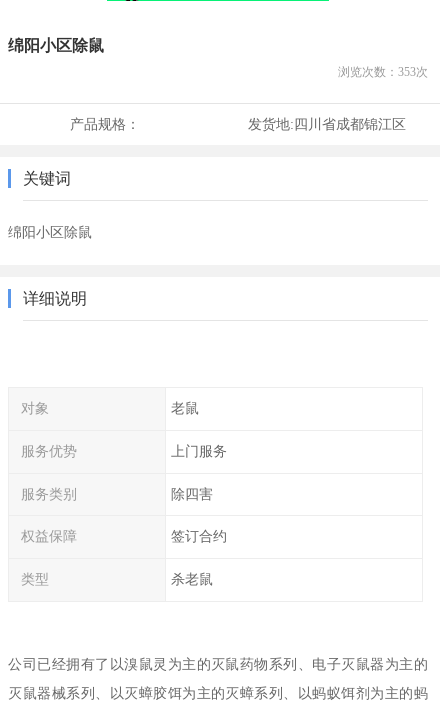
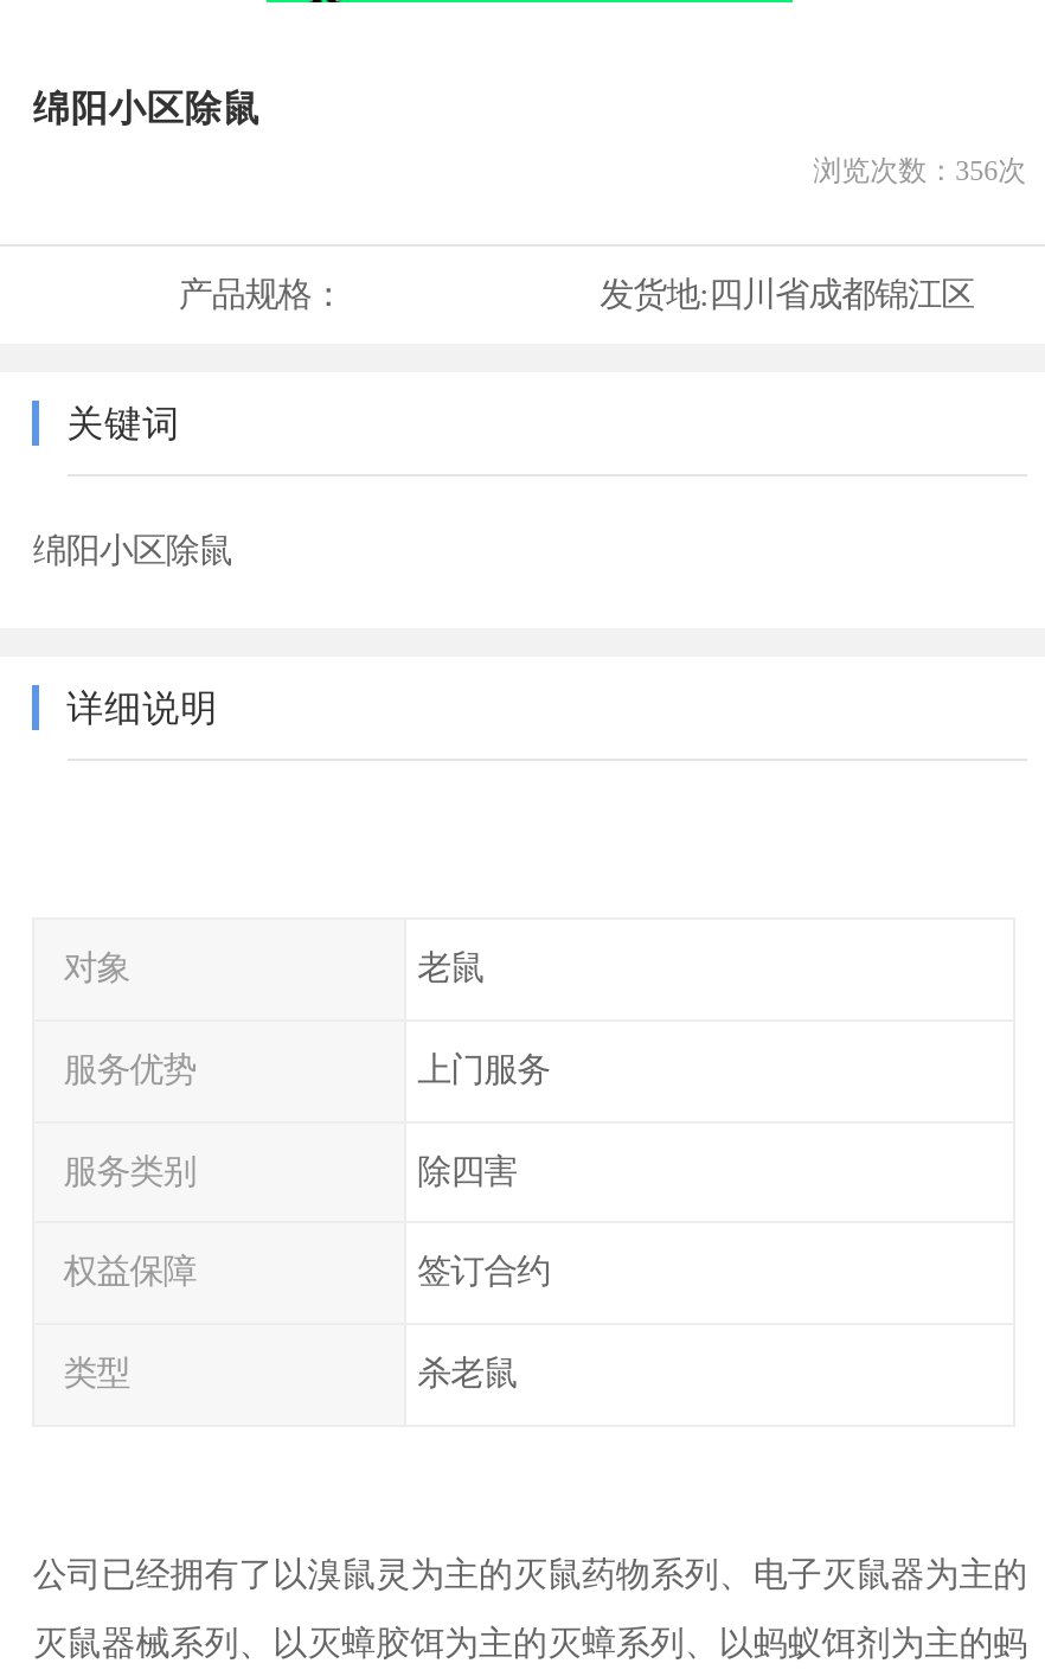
- 浏览次数：353次
+ 浏览次数：356次
